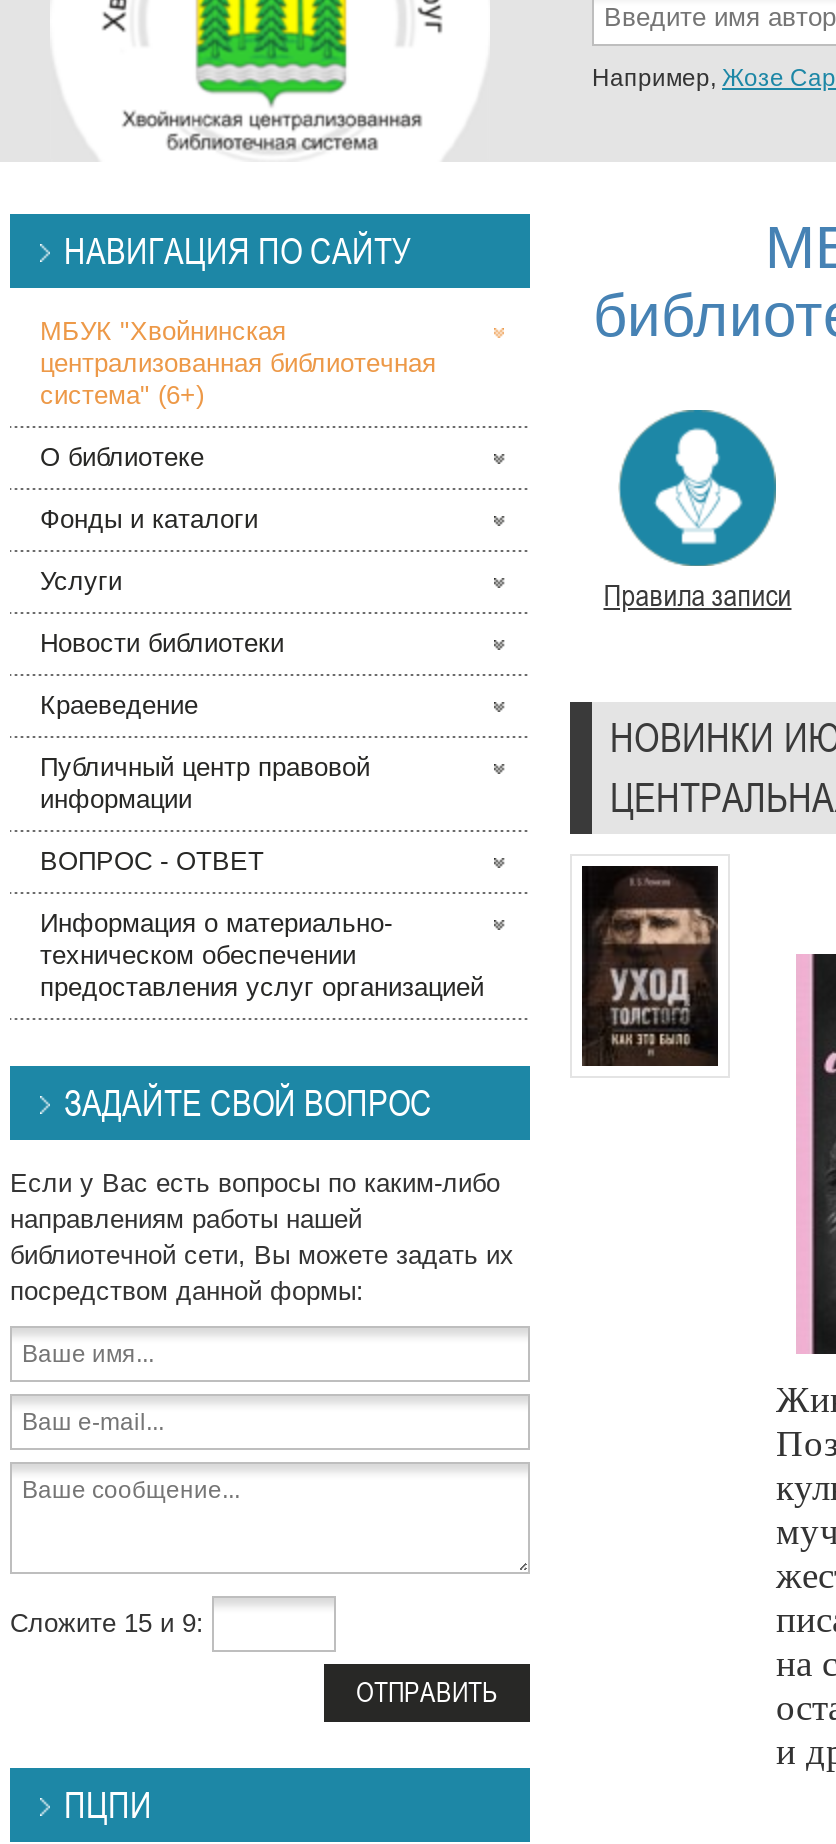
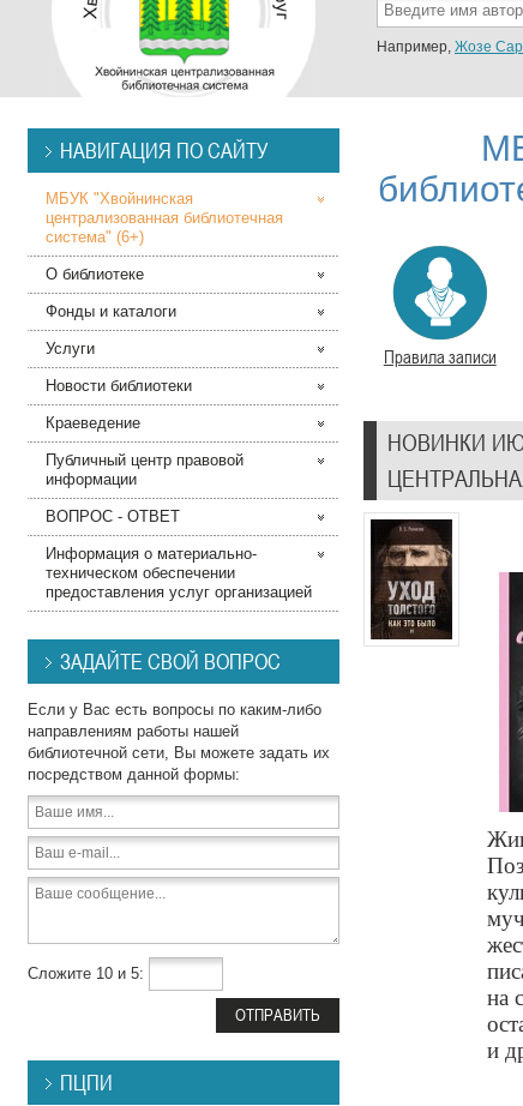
- Сложите 15 и 9:
+ Сложите 10 и 5:
